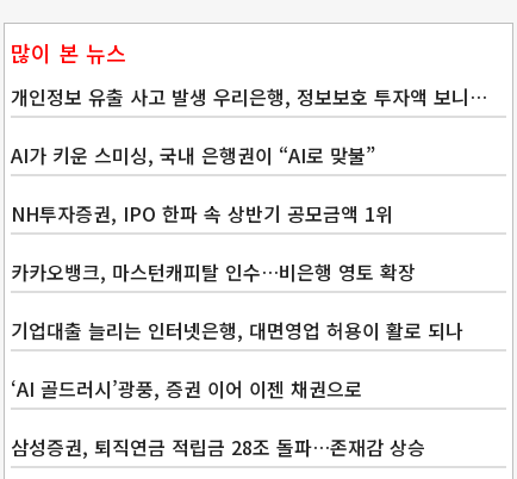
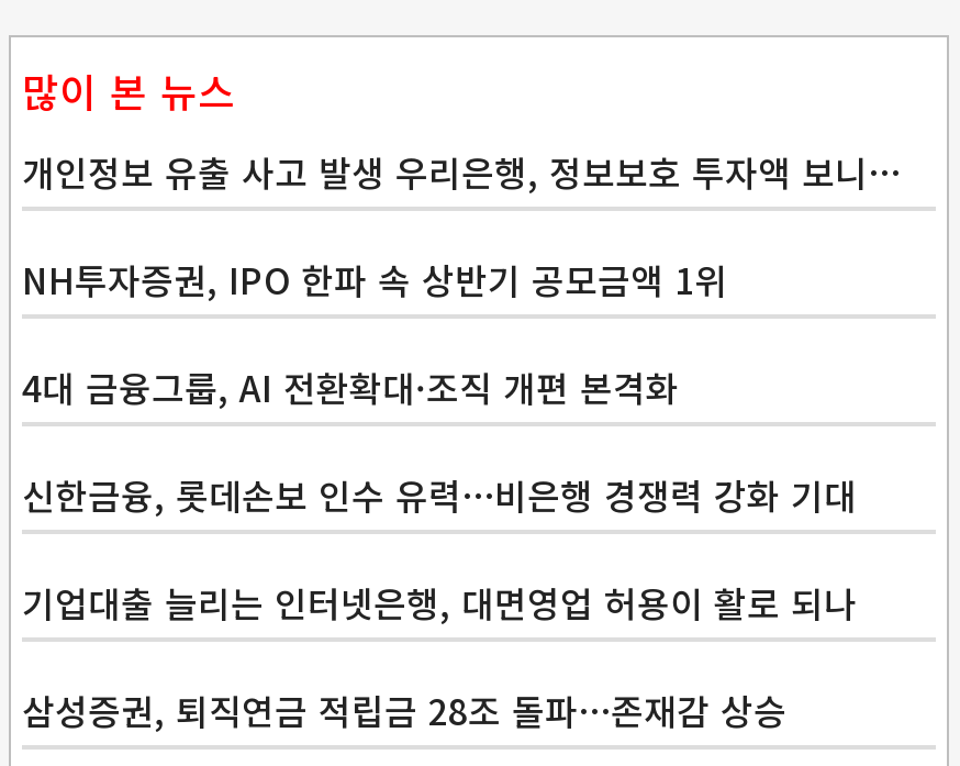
- AI가 키운 스미싱, 국내 은행권이 “AI로 맞불”

- 카카오뱅크, 마스턴캐피탈 인수…비은행 영토 확장
+ 4대 금융그룹, AI 전환확대·조직 개편 본격화
+ 신한금융, 롯데손보 인수 유력…비은행 경쟁력 강화 기대

- ‘AI 골드러시’광풍, 증권 이어 이젠 채권으로
